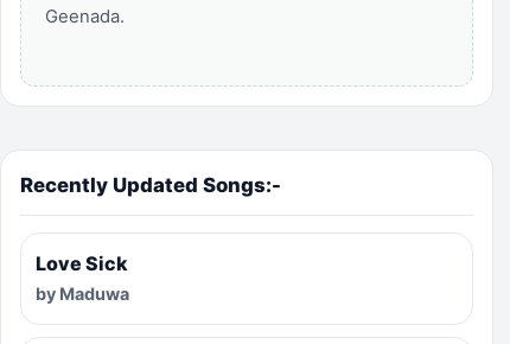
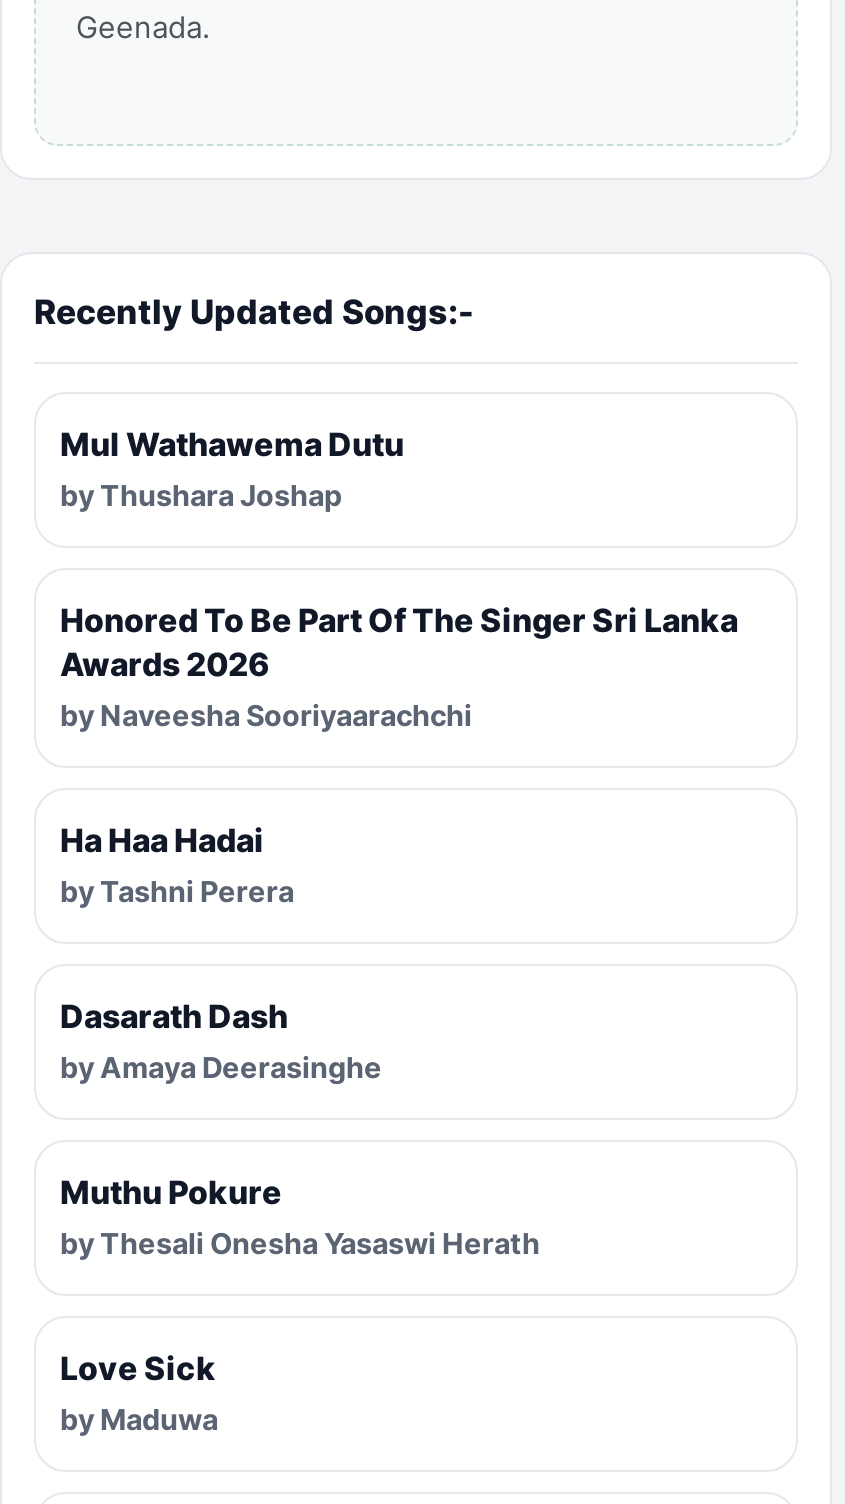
+ Mul Wathawema Dutu
+ by Thushara Joshap
+ Honored To Be Part Of The Singer Sri Lanka
+ Awards 2026
+ by Naveesha Sooriyaarachchi
+ Ha Haa Hadai
+ by Tashni Perera
+ Dasarath Dash
+ by Amaya Deerasinghe
+ Muthu Pokure
+ by Thesali Onesha Yasaswi Herath
